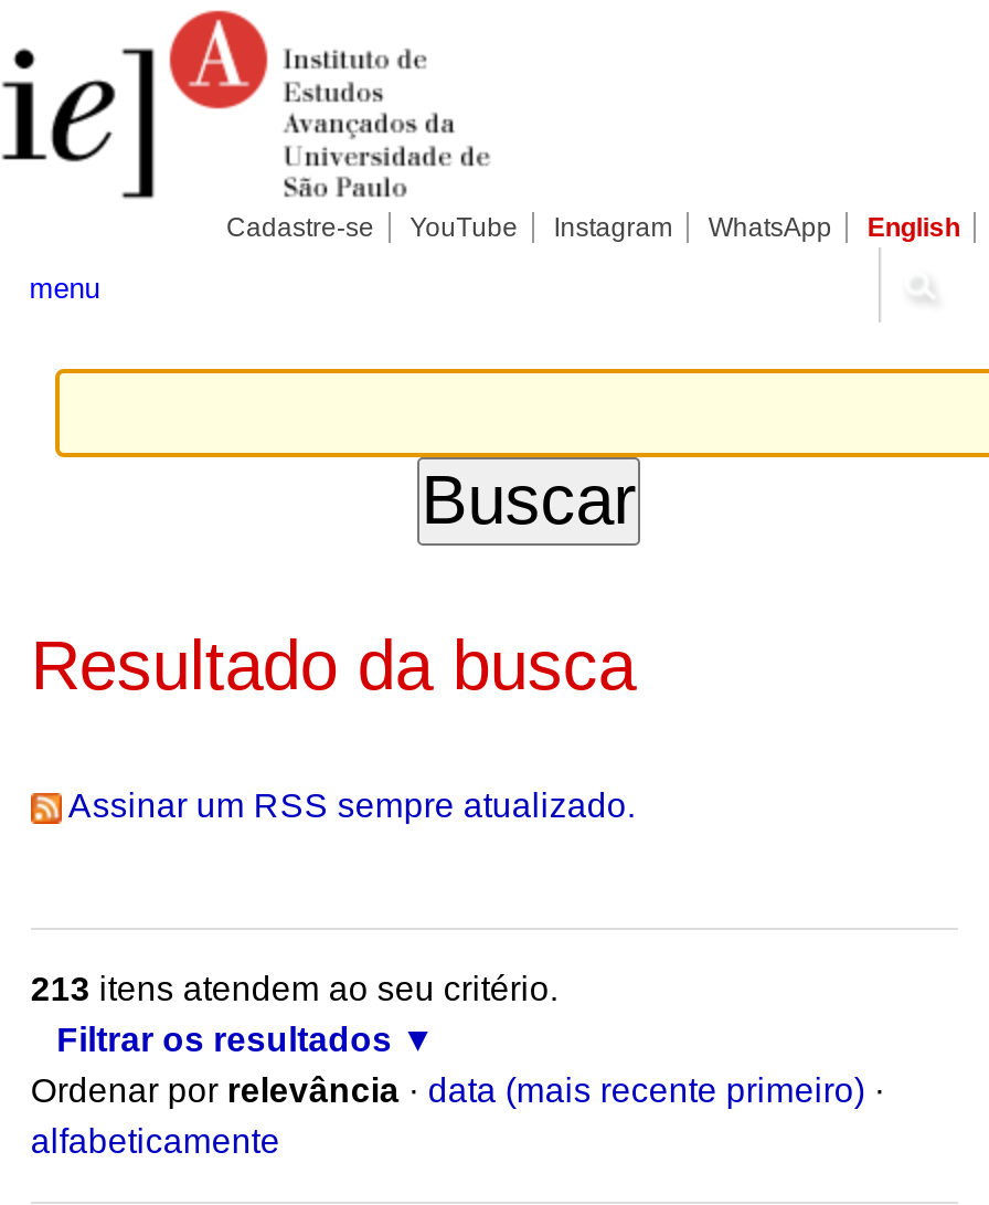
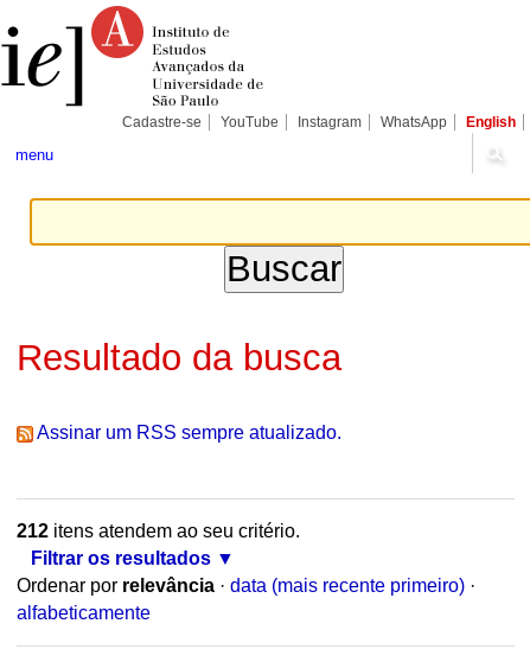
- 213 itens atendem ao seu critério.
+ 212 itens atendem ao seu critério.
